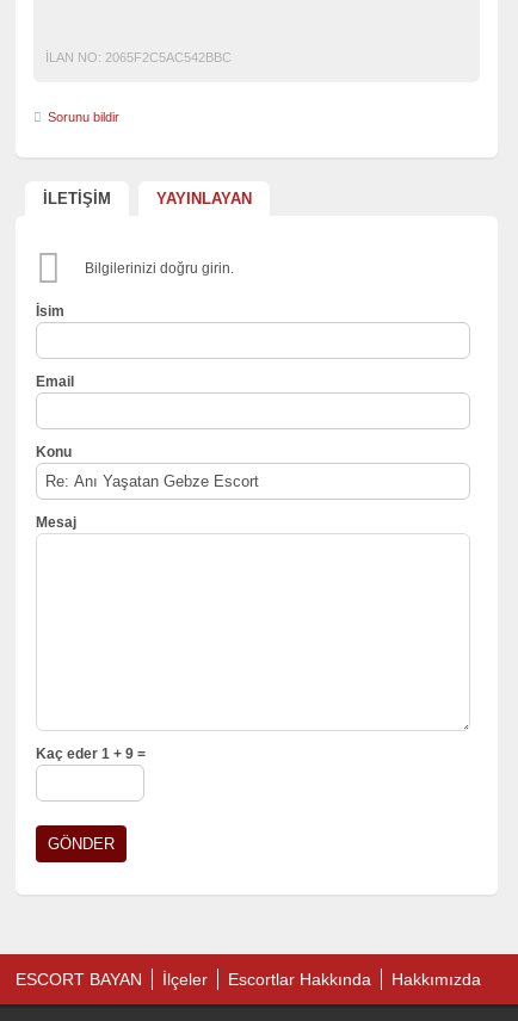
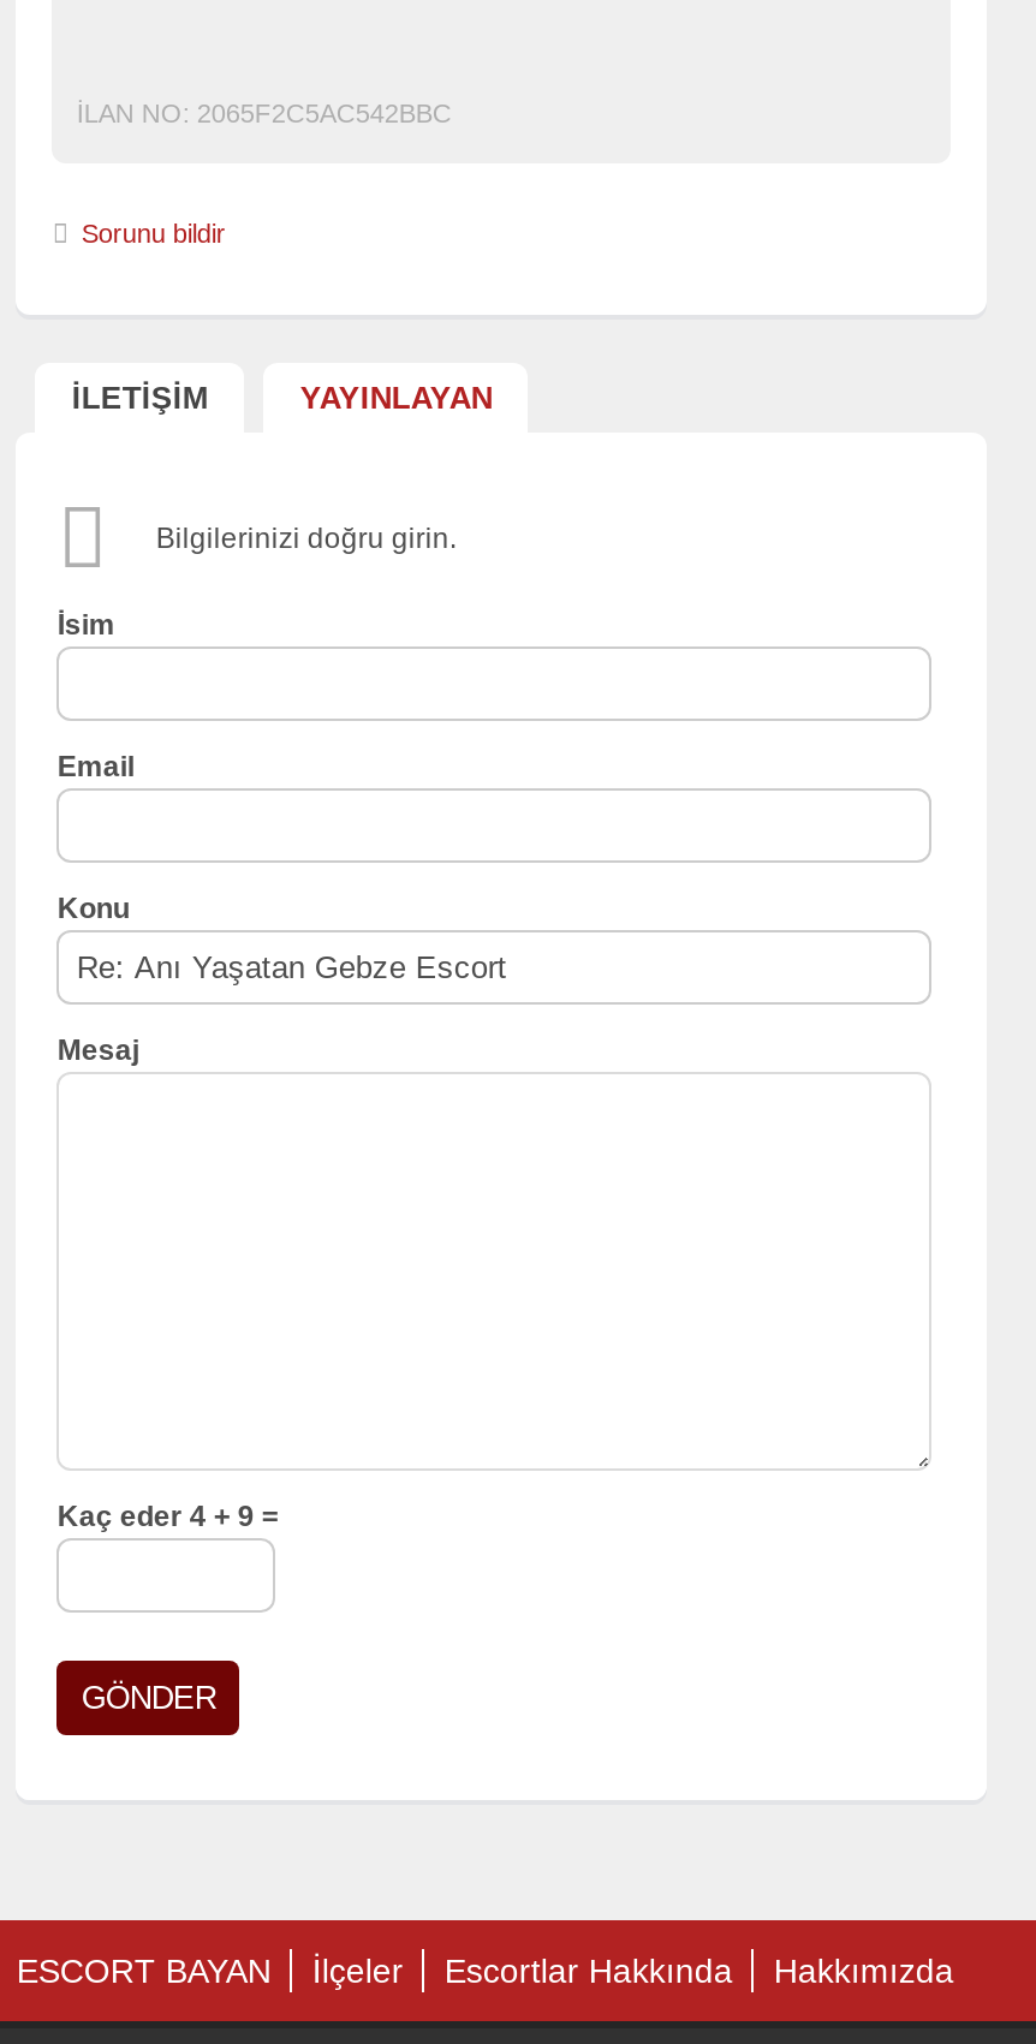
- Kaç eder 1 + 9 =
+ Kaç eder 4 + 9 =
